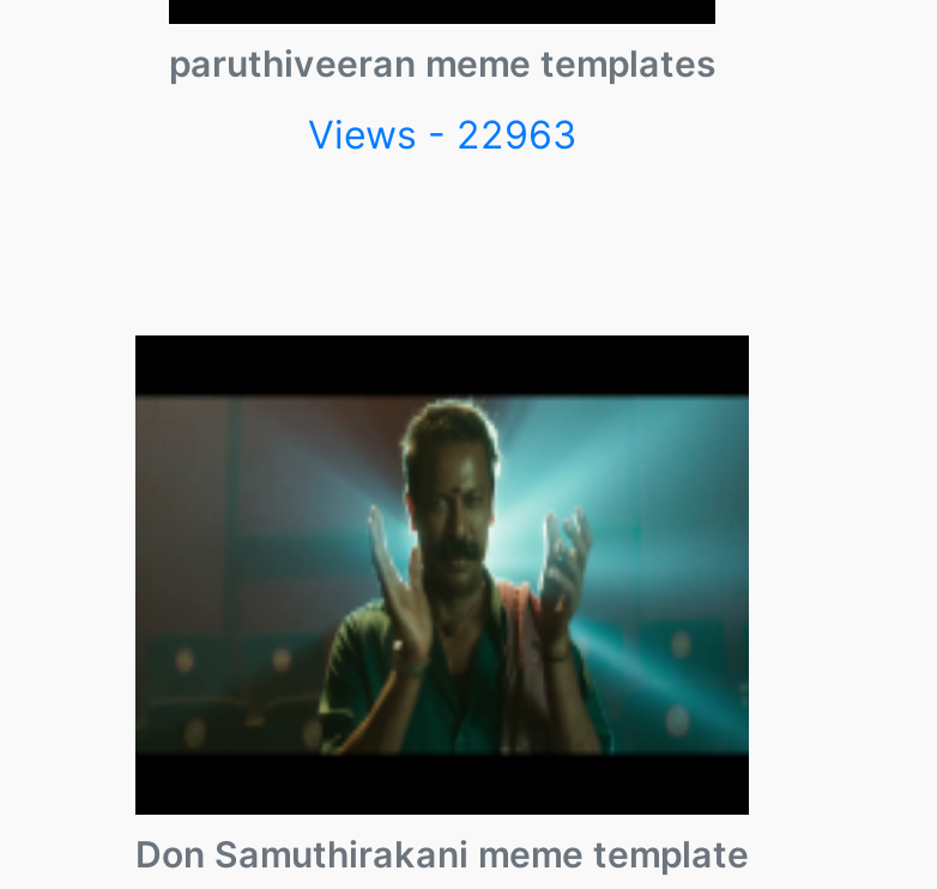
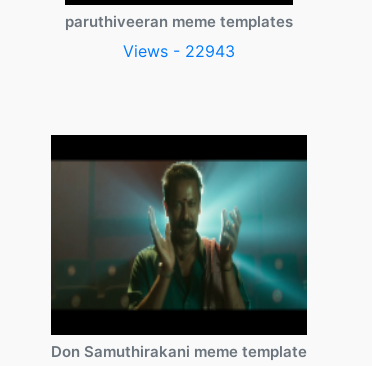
- Views - 22963
+ Views - 22943
